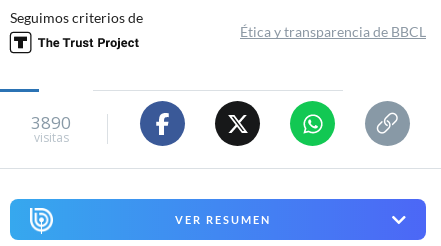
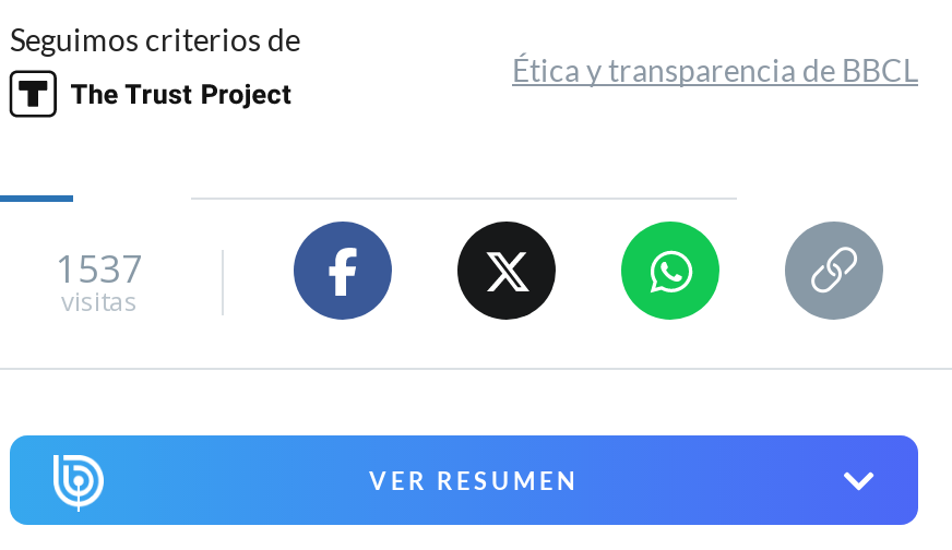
- 3890
+ 1537
